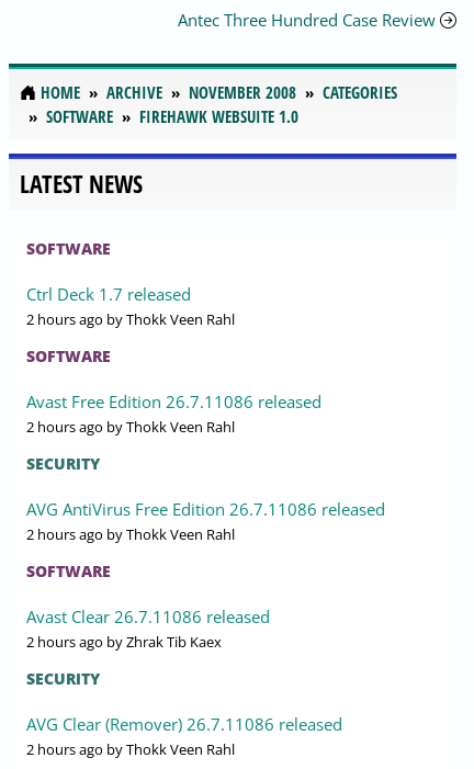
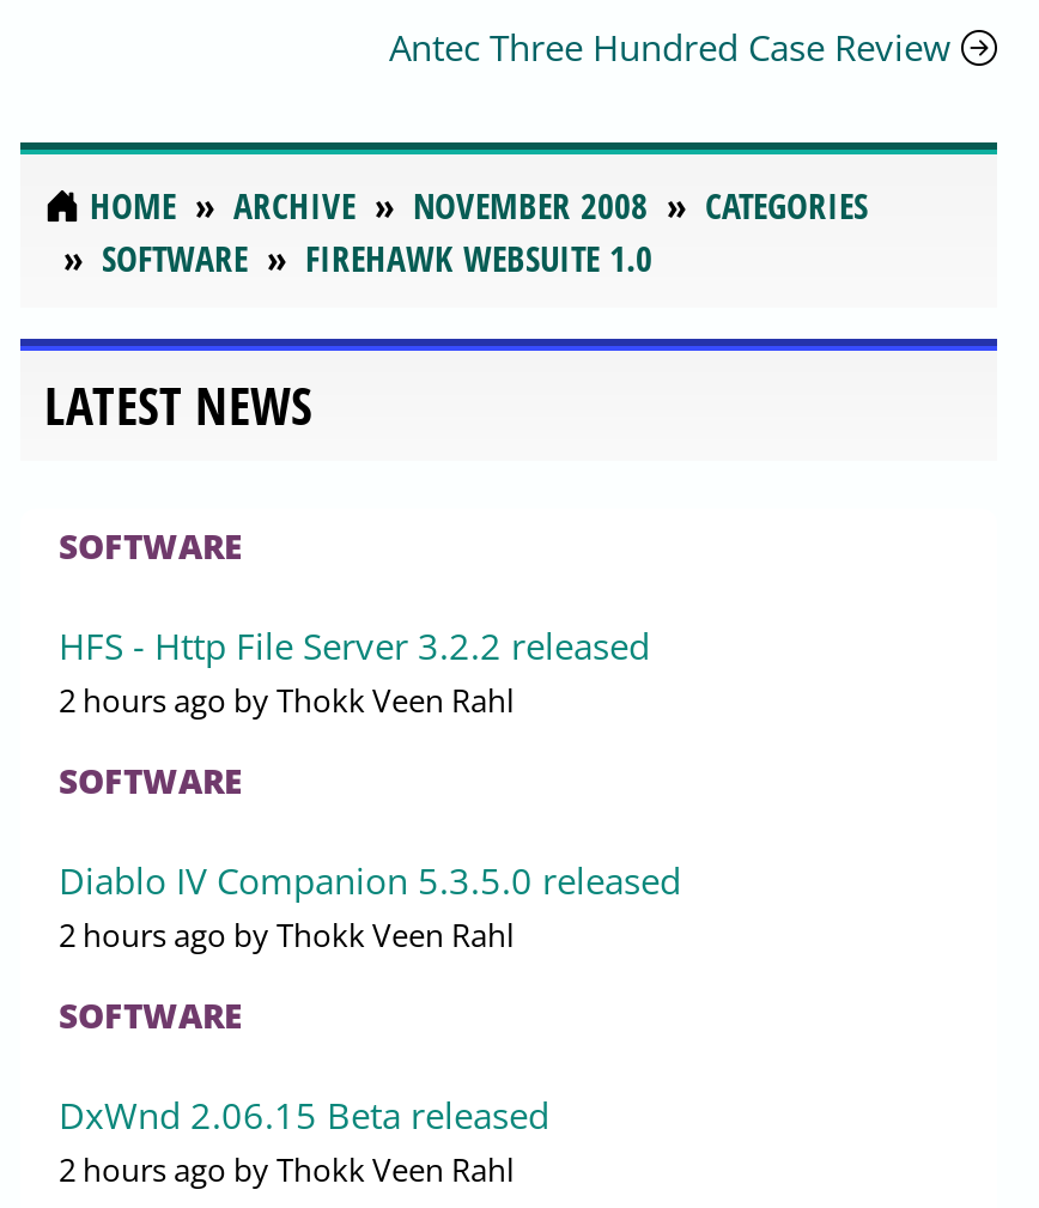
- Ctrl Deck 1.7 released
+ HFS - Http File Server 3.2.2 released

- Avast Free Edition 26.7.11086 released
- 2 hours ago by Thokk Veen Rahl
- SECURITY
- AVG AntiVirus Free Edition 26.7.11086 released
+ Diablo IV Companion 5.3.5.0 released

- Avast Clear 26.7.11086 released
- 2 hours ago by Zhrak Tib Kaex
- SECURITY
- AVG Clear (Remover) 26.7.11086 released
+ DxWnd 2.06.15 Beta released
